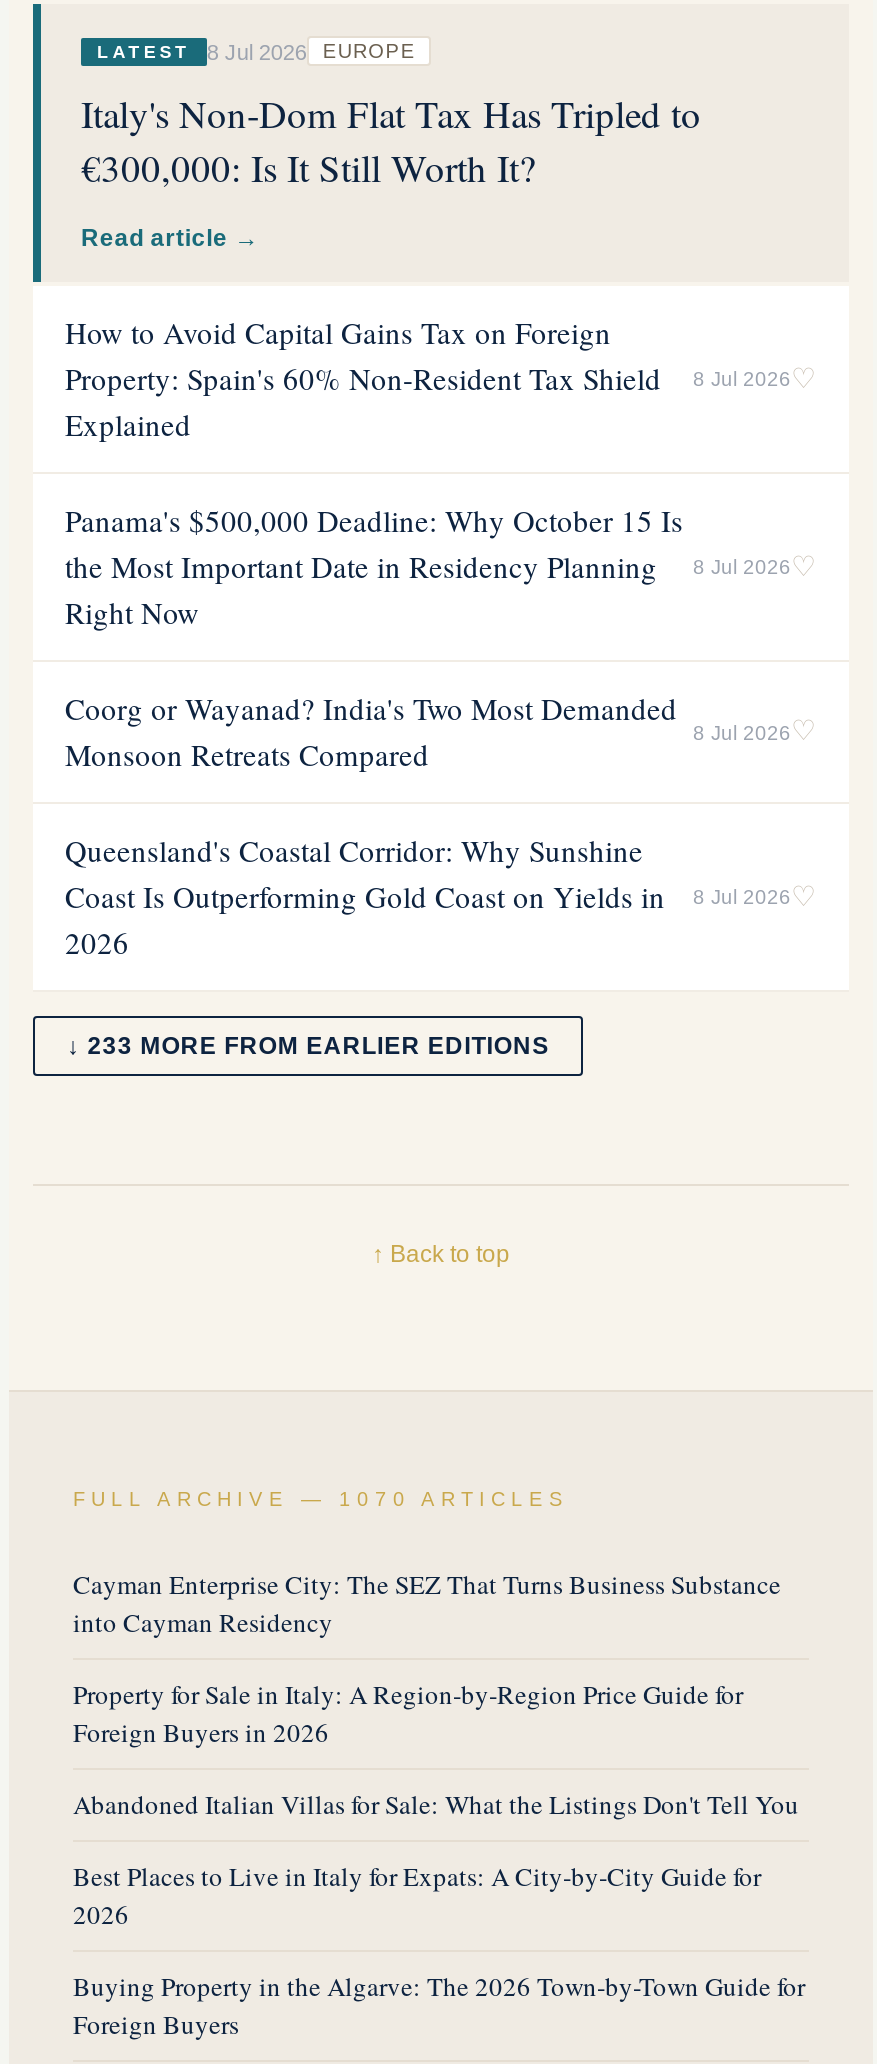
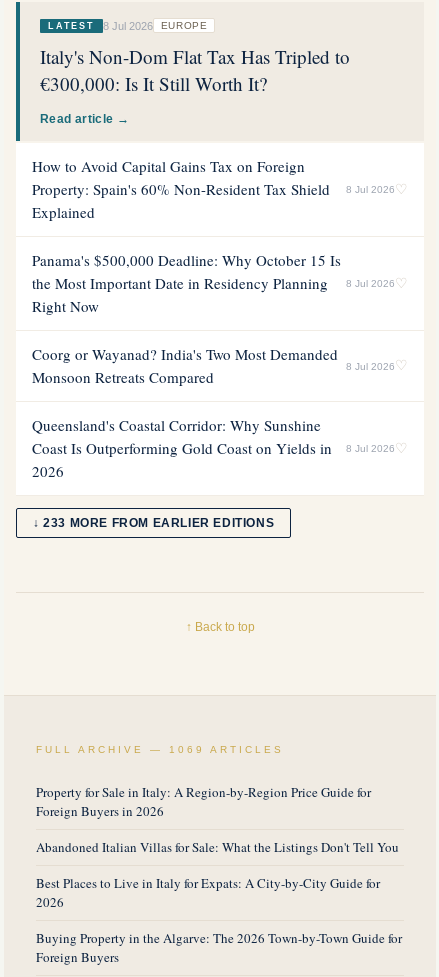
- FULL ARCHIVE — 1070 ARTICLES
- Cayman Enterprise City: The SEZ That Turns Business Substance
- into Cayman Residency
+ FULL ARCHIVE — 1069 ARTICLES
